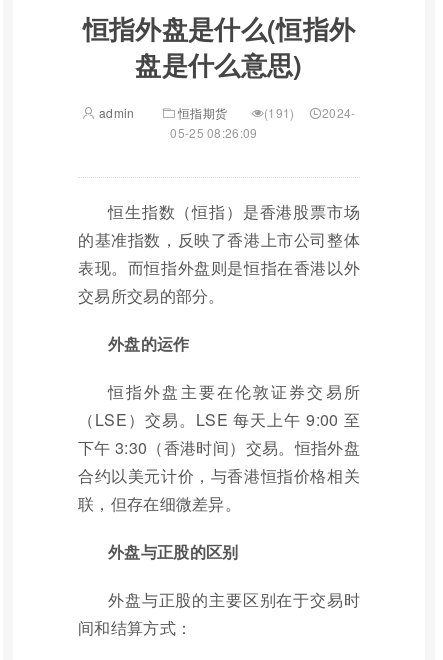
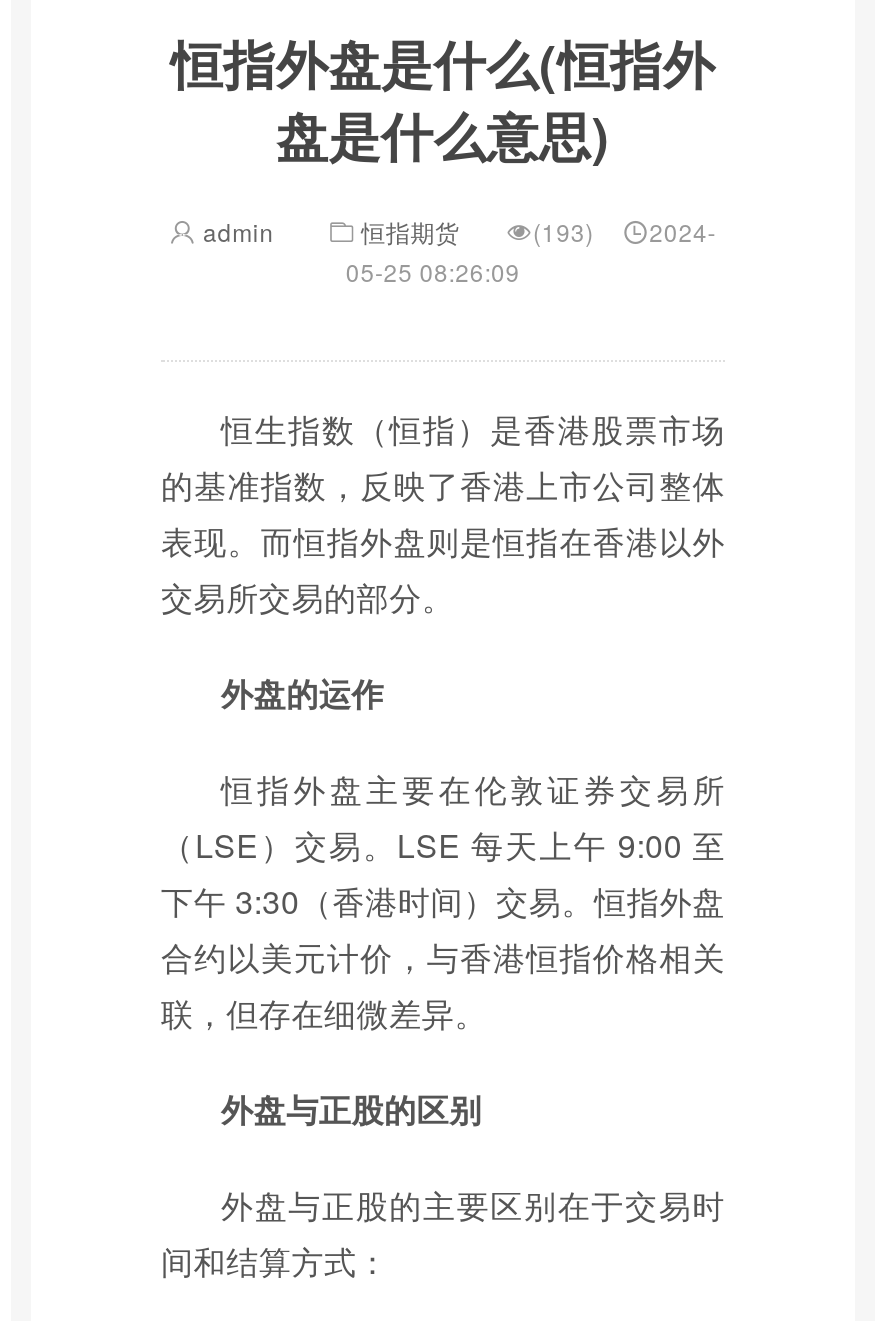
- (191) 2024-
+ (193) 2024-
